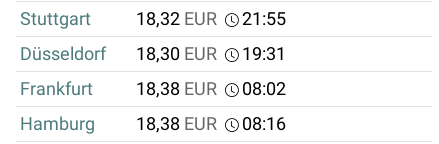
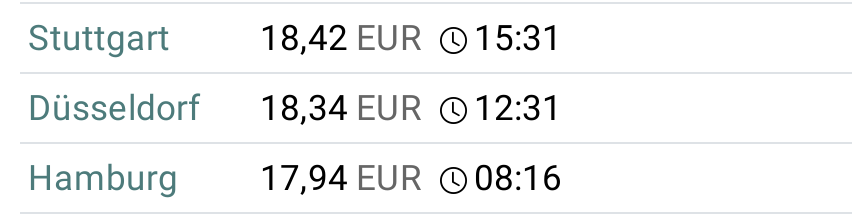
- 18,32 EUR
+ 18,42 EUR

- 21:55
+ 15:31

- 18,30 EUR
- 19:31
- Frankfurt
- 18,38 EUR
- 08:02
+ 18,34 EUR
+ 12:31

- 18,38 EUR 08:16
+ 17,94 EUR 08:16
